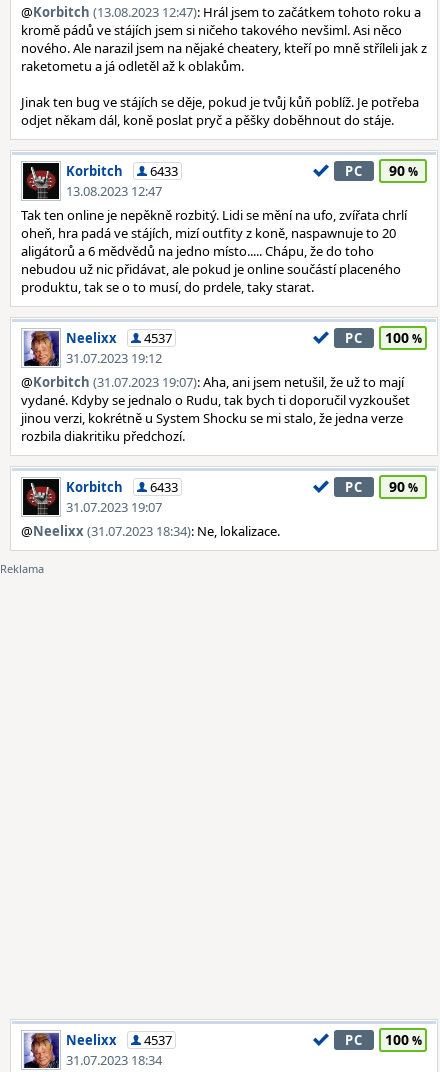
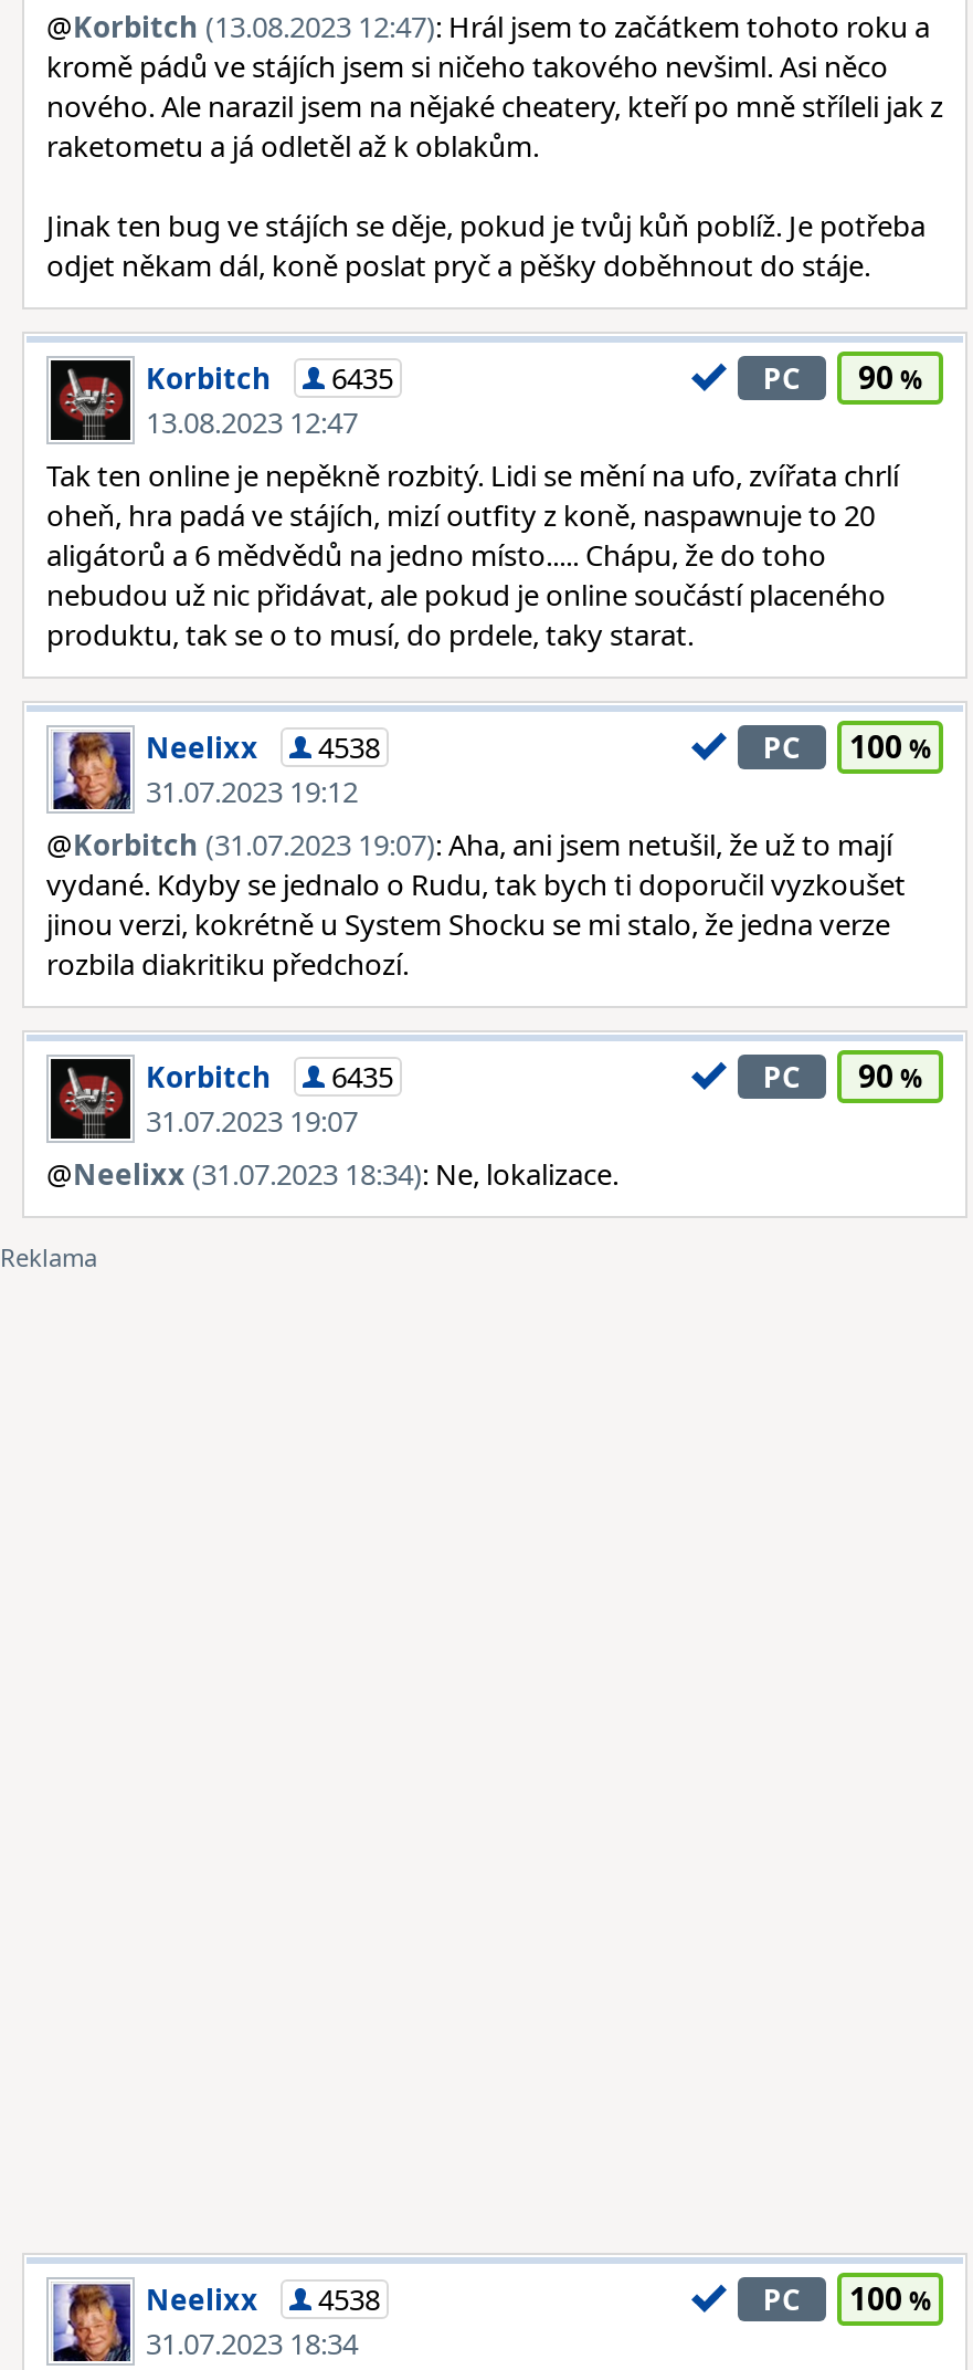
- Korbitch 6433
+ Korbitch 6435

- Neelixx 4537
+ Neelixx 4538

- Korbitch 6433
+ Korbitch 6435

- Neelixx 4537
+ Neelixx 4538
